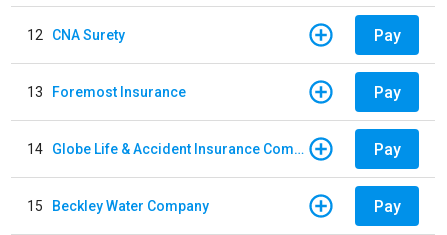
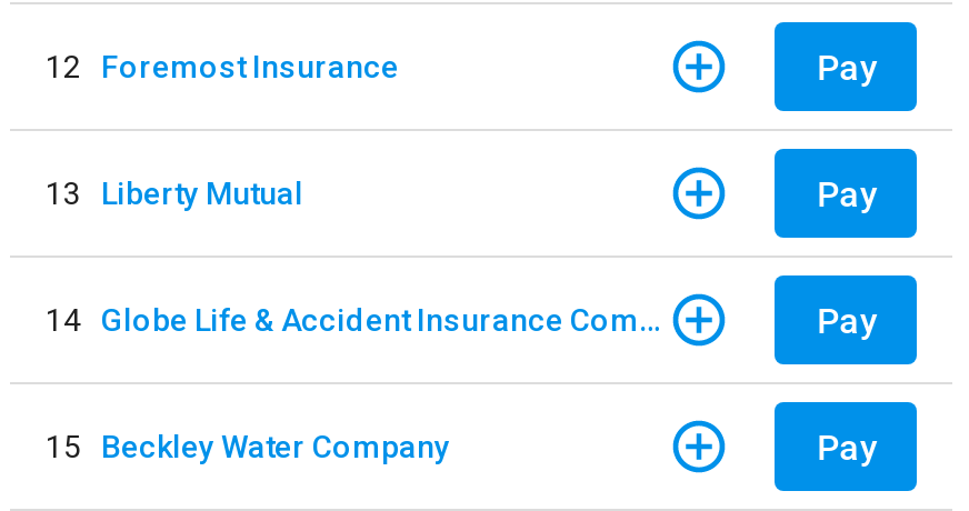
- 12 CNA Surety
+ 12 Foremost Insurance

- 13 Foremost Insurance
+ 13 Liberty Mutual
